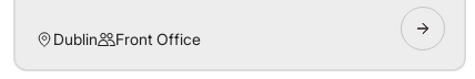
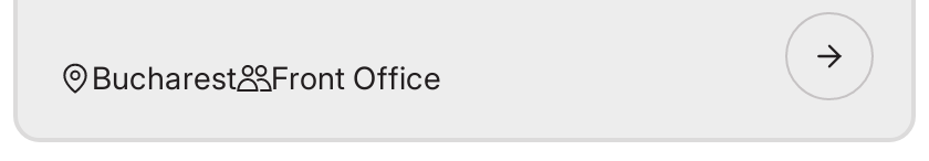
- Dublin
+ Bucharest
